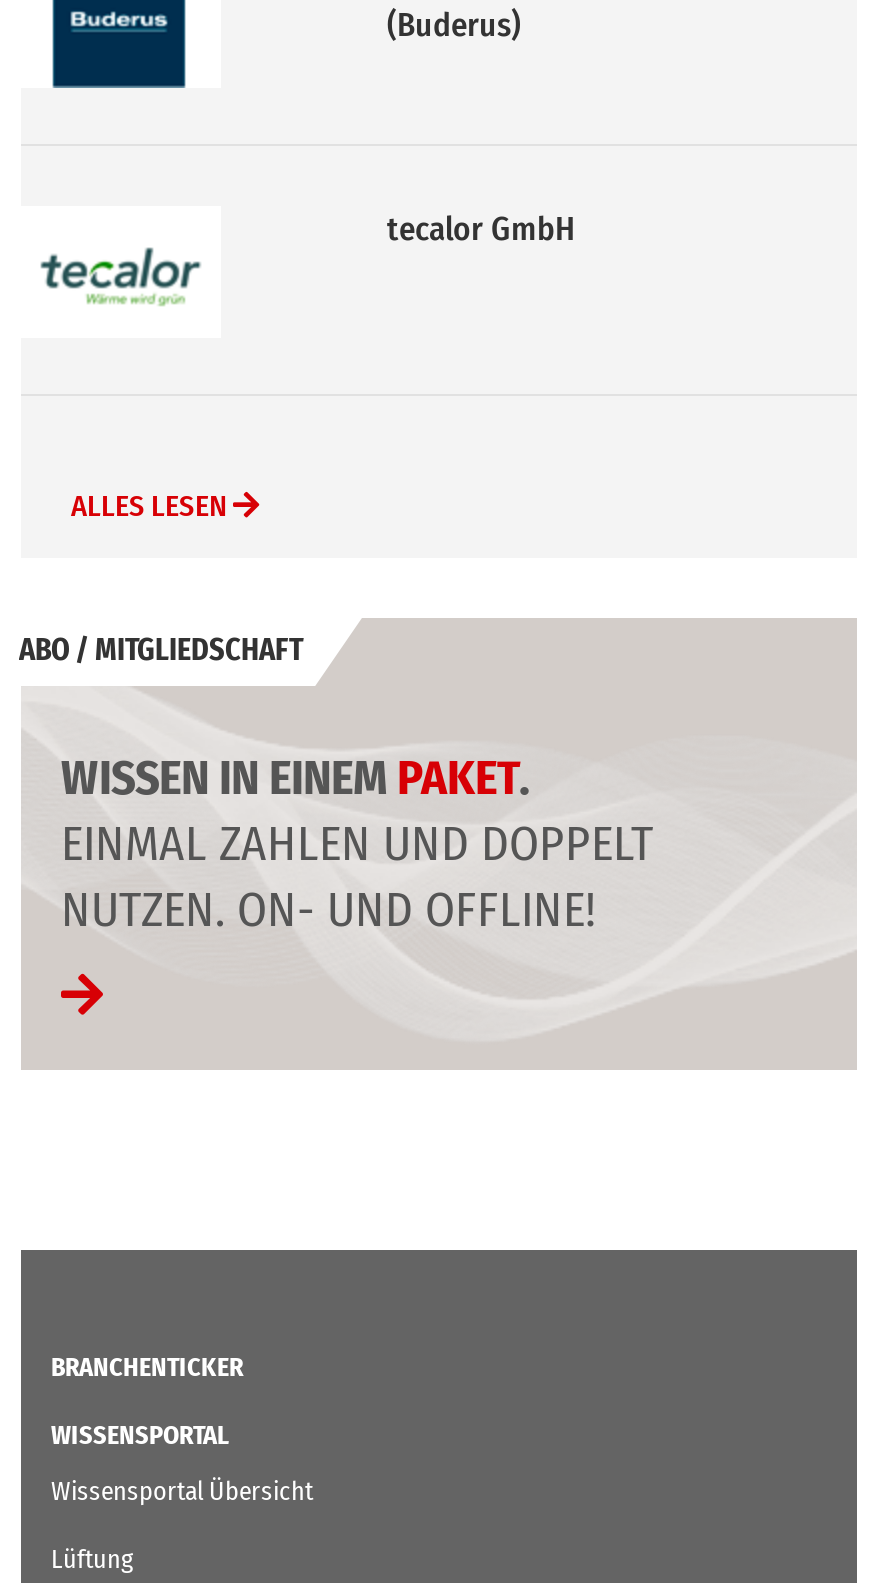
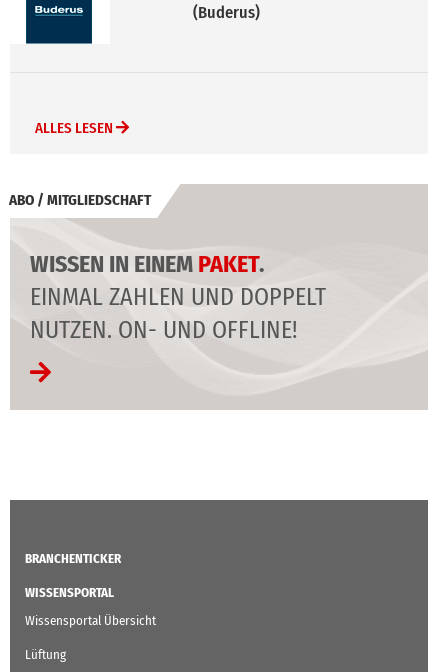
- tecalor GmbH

- [image]
